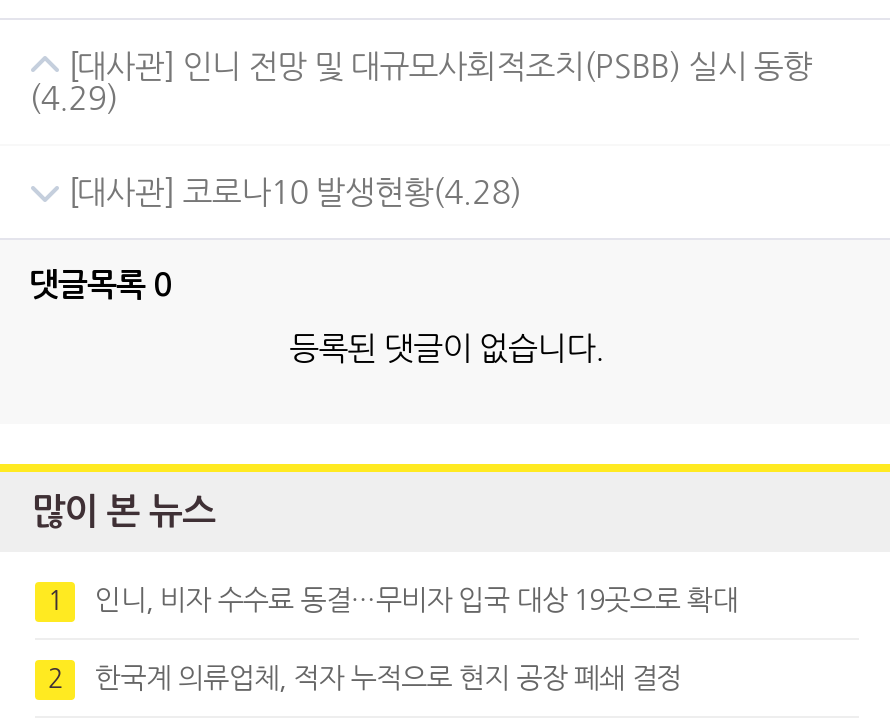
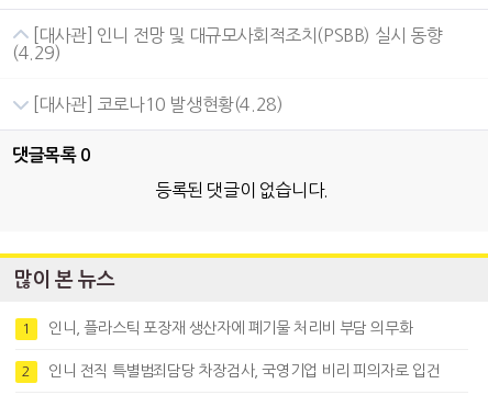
- 인니, 비자 수수료 동결…무비자 입국 대상 19곳으로 확대
+ 인니, 플라스틱 포장재 생산자에 폐기물 처리비 부담 의무화

- 한국계 의류업체, 적자 누적으로 현지 공장 폐쇄 결정
+ 인니 전직 특별범죄담당 차장검사, 국영기업 비리 피의자로 입건
